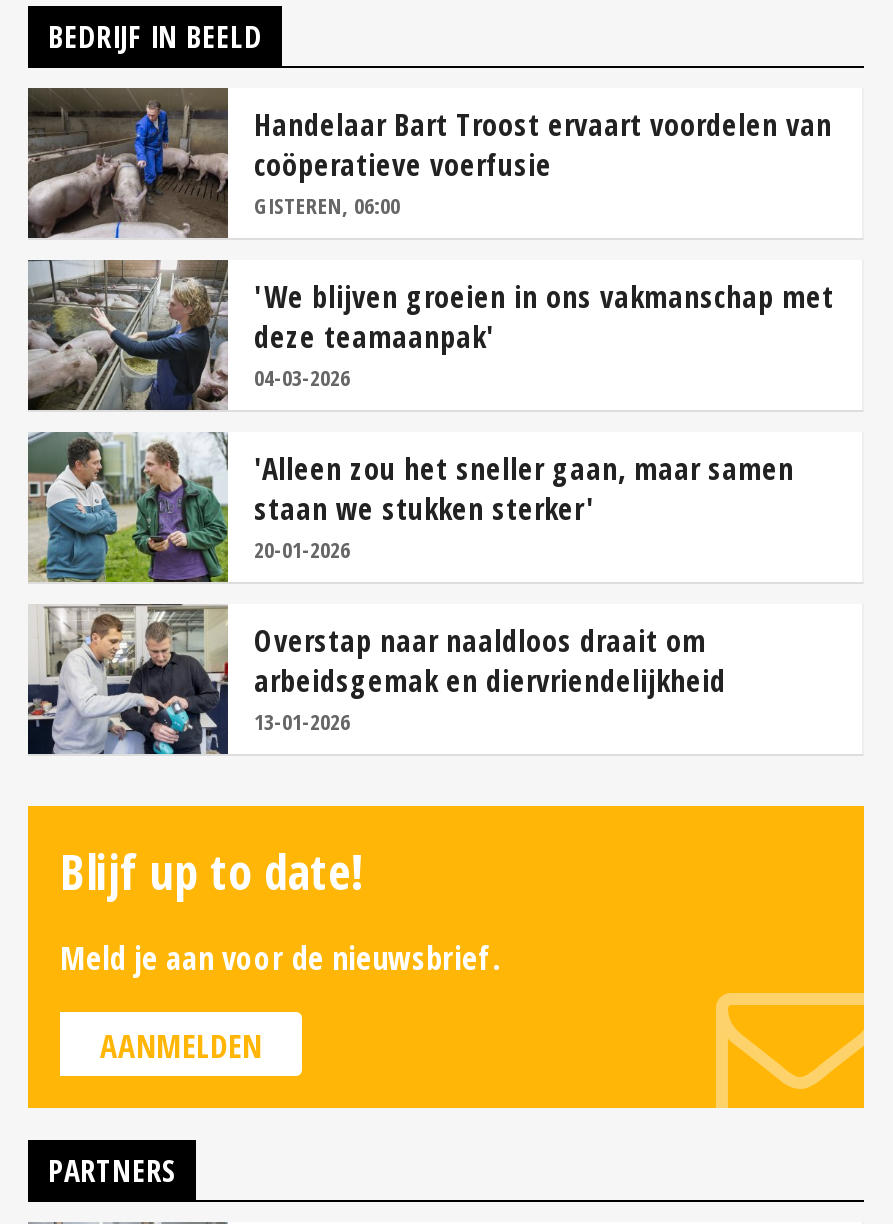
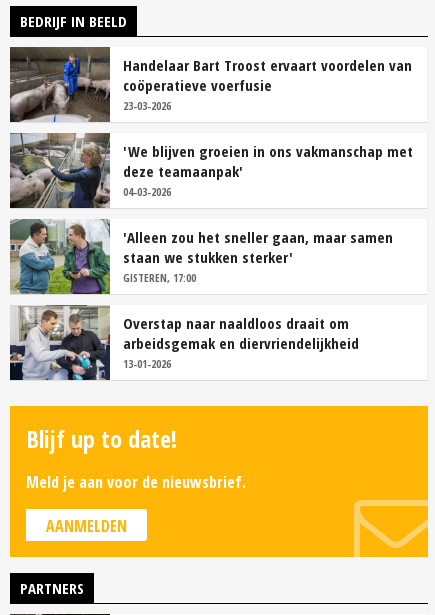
- GISTEREN, 06:00
+ 23-03-2026

- 20-01-2026
+ GISTEREN, 17:00
